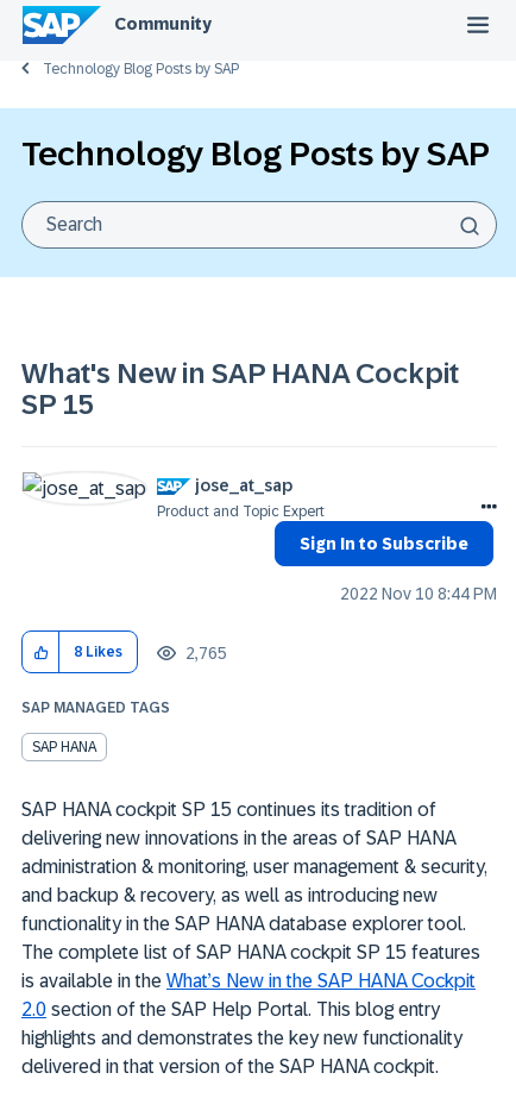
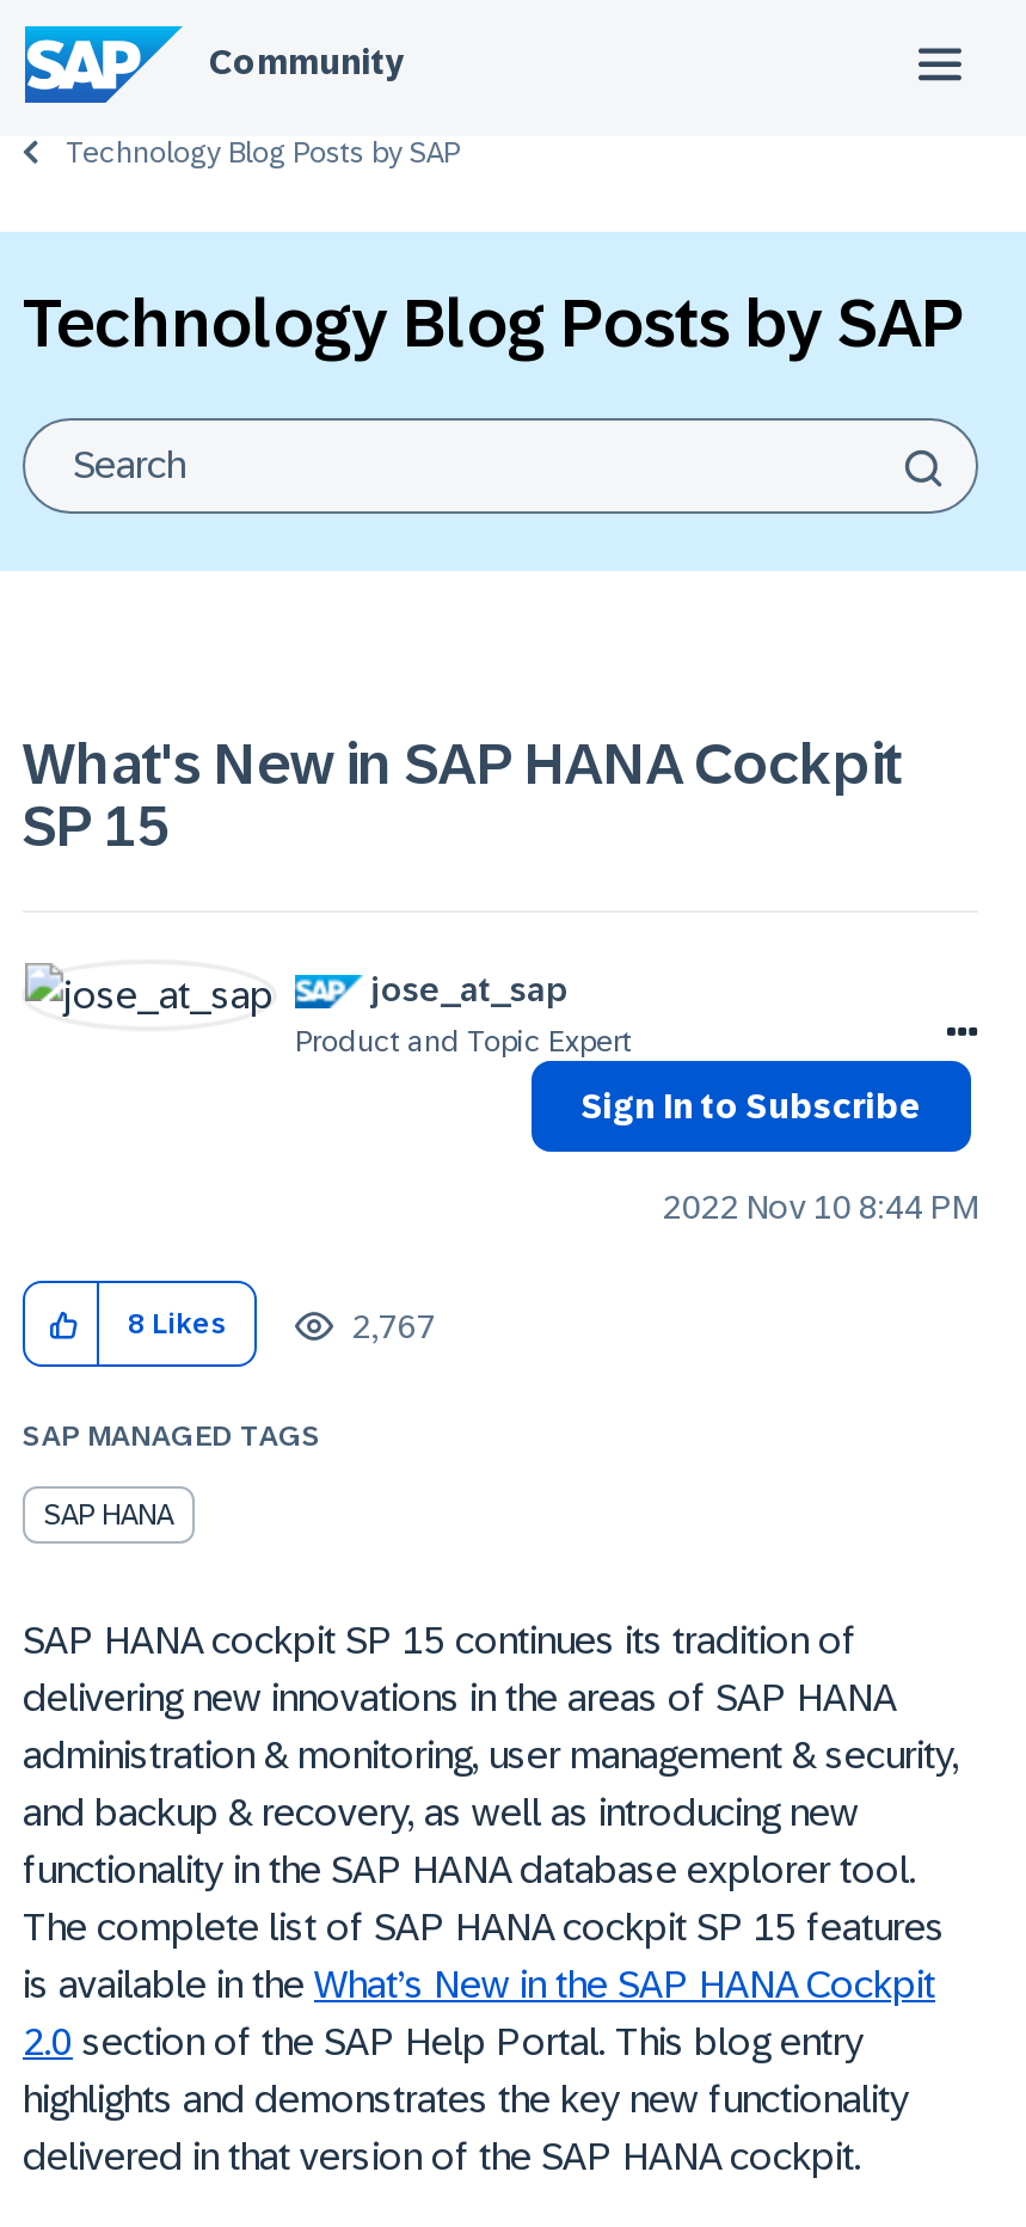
- 2,765
+ 2,767
